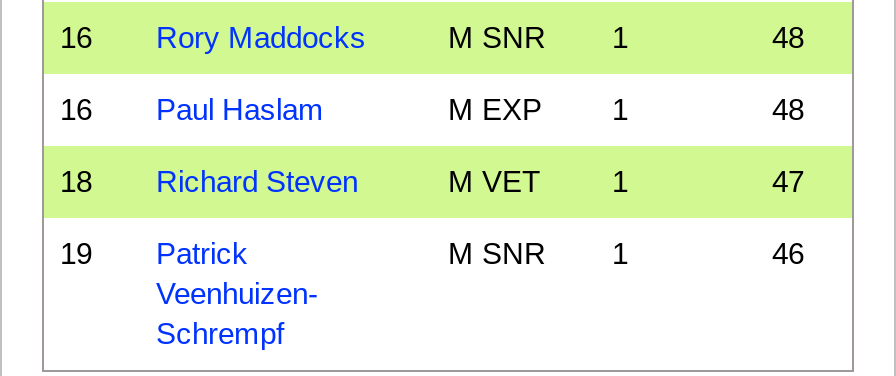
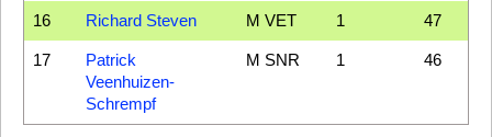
- Rory Maddocks
- M SNR
- 1
- 48
- 16
- Paul Haslam
- M EXP
- 1
- 48
- 18

- 19 Patrick
+ 17 Patrick
